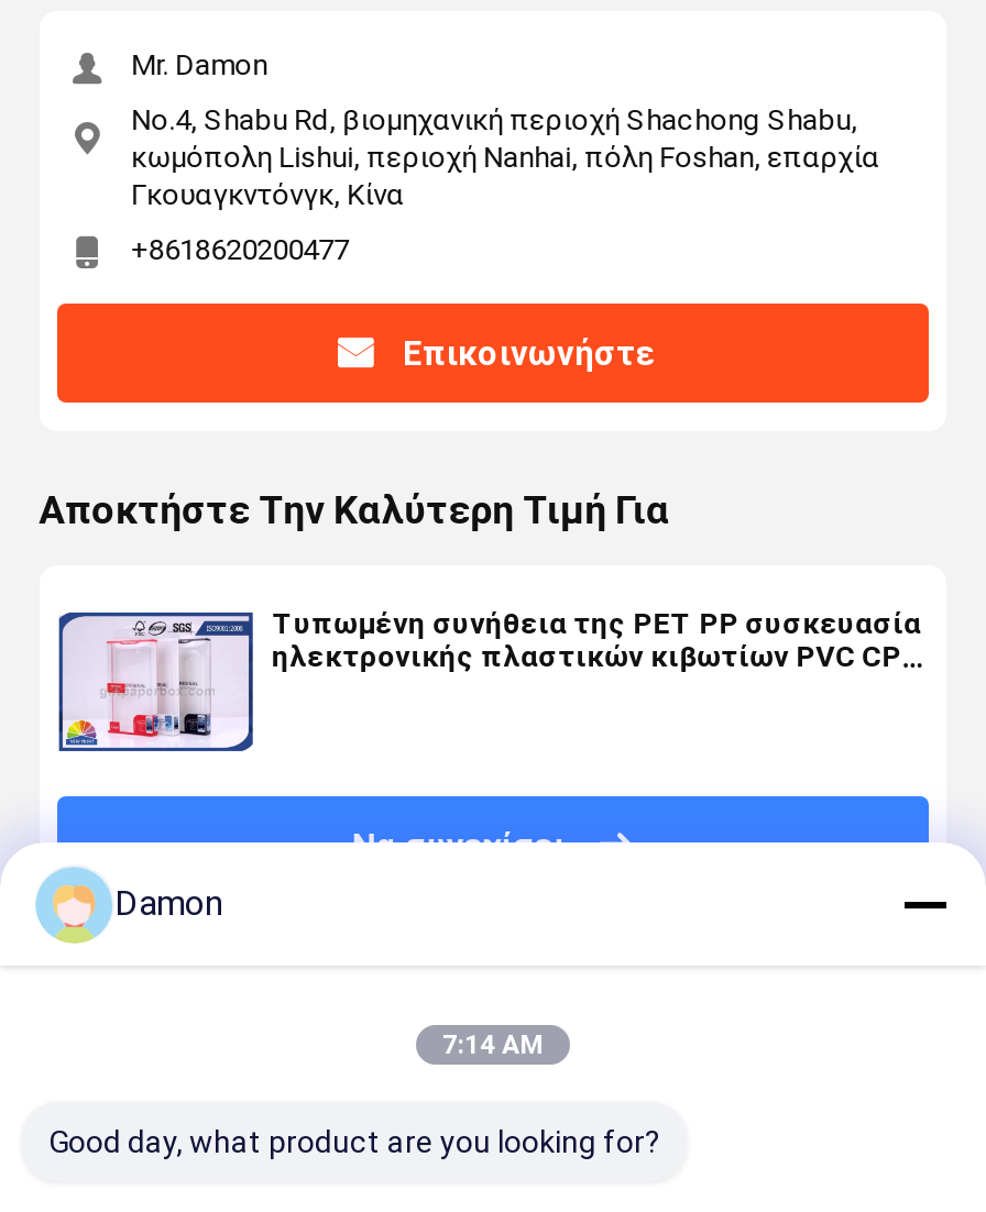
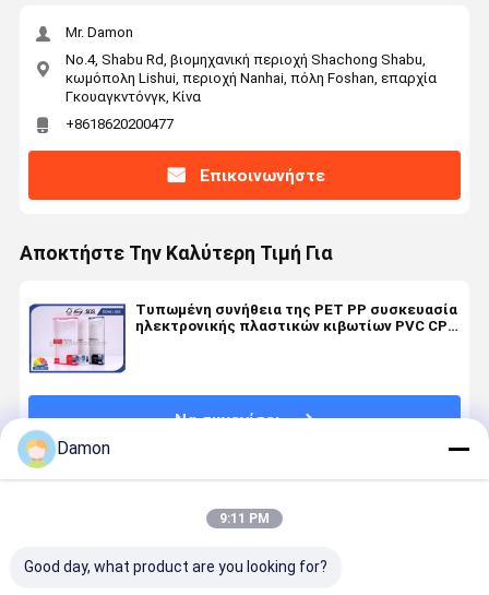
- 7:14 AM
+ 9:11 PM
